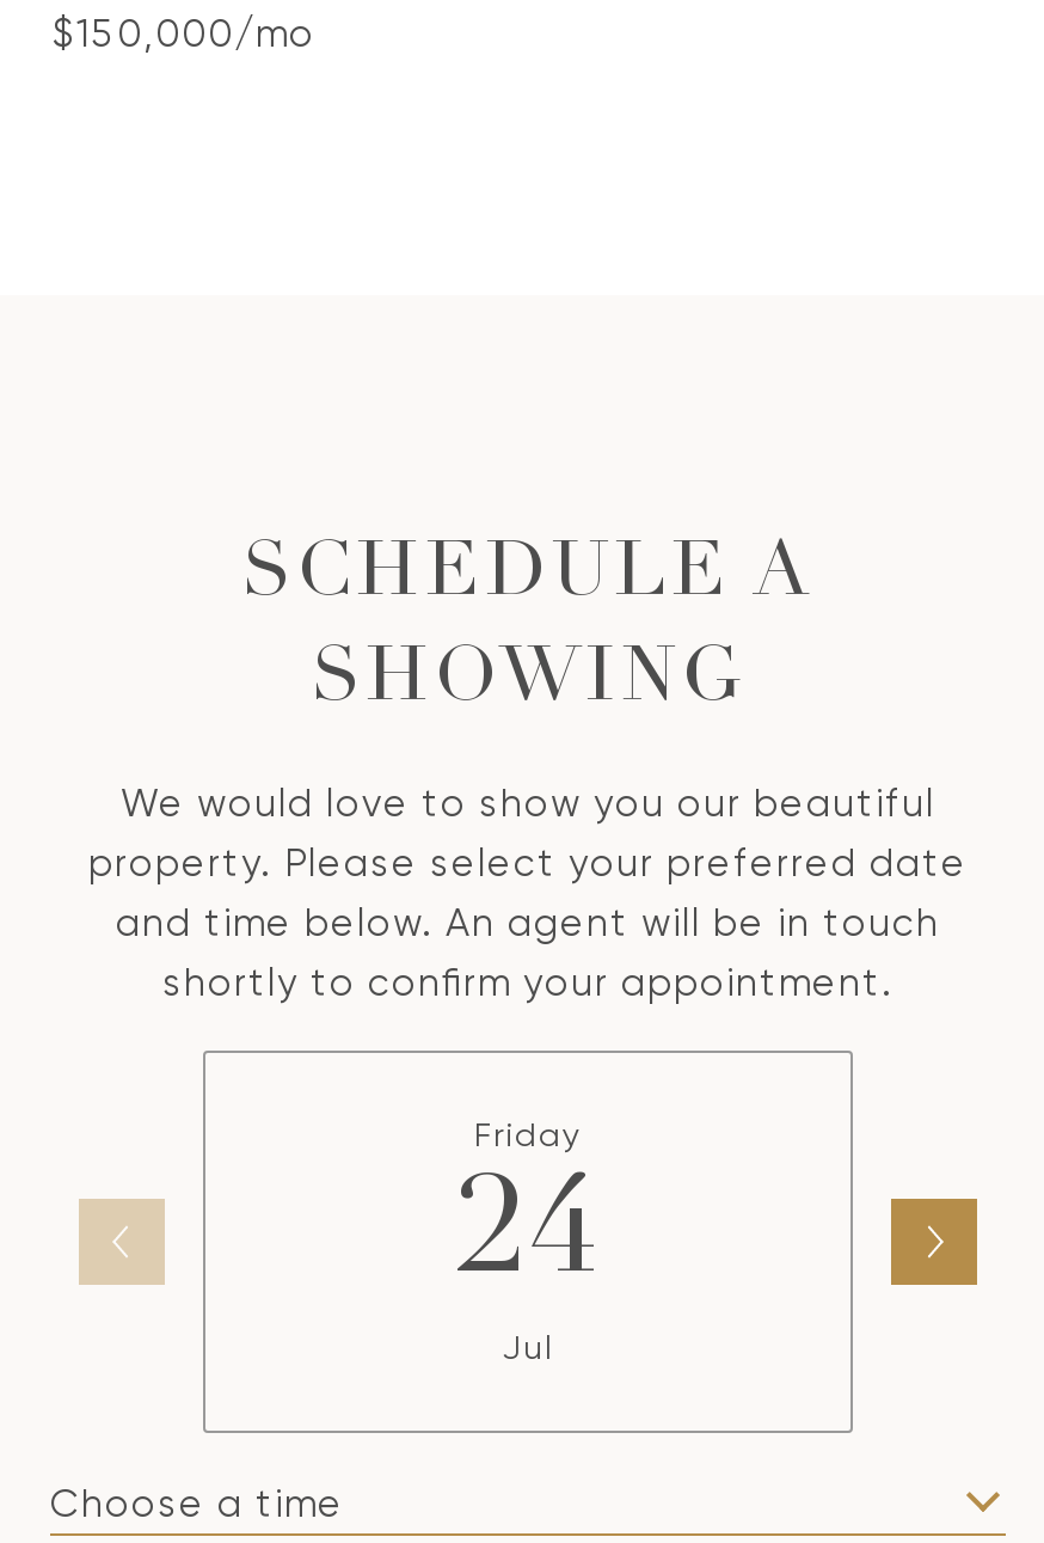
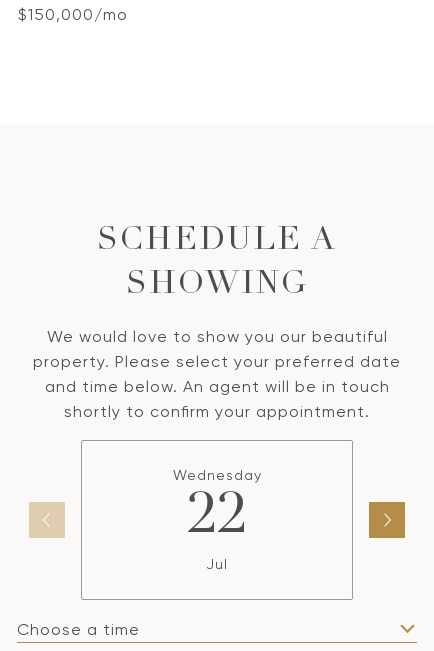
- Friday
- 24
+ Wednesday
+ 22
